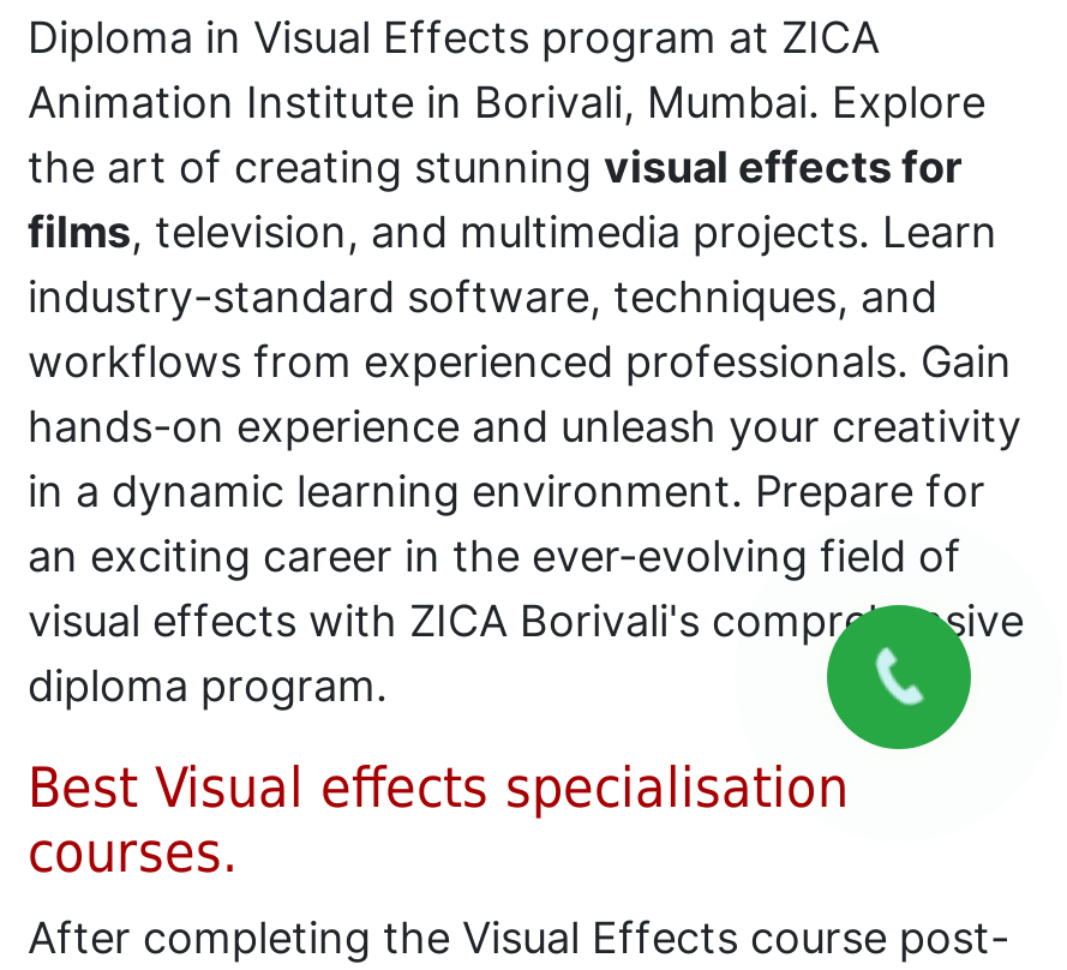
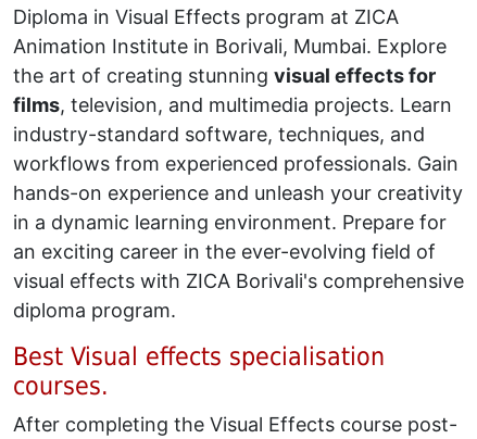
- [image]
